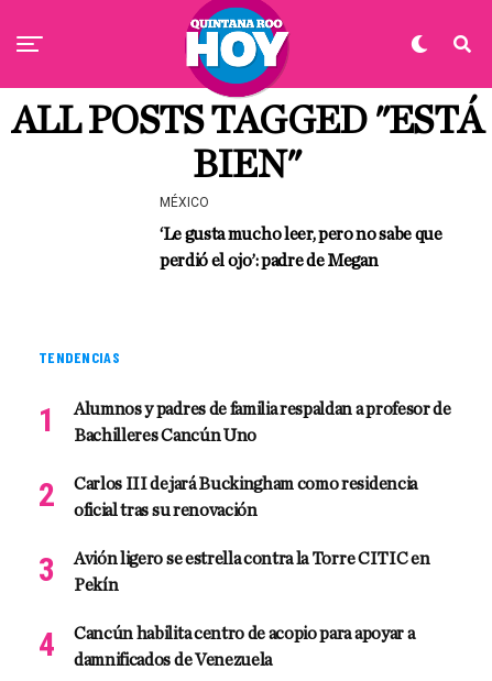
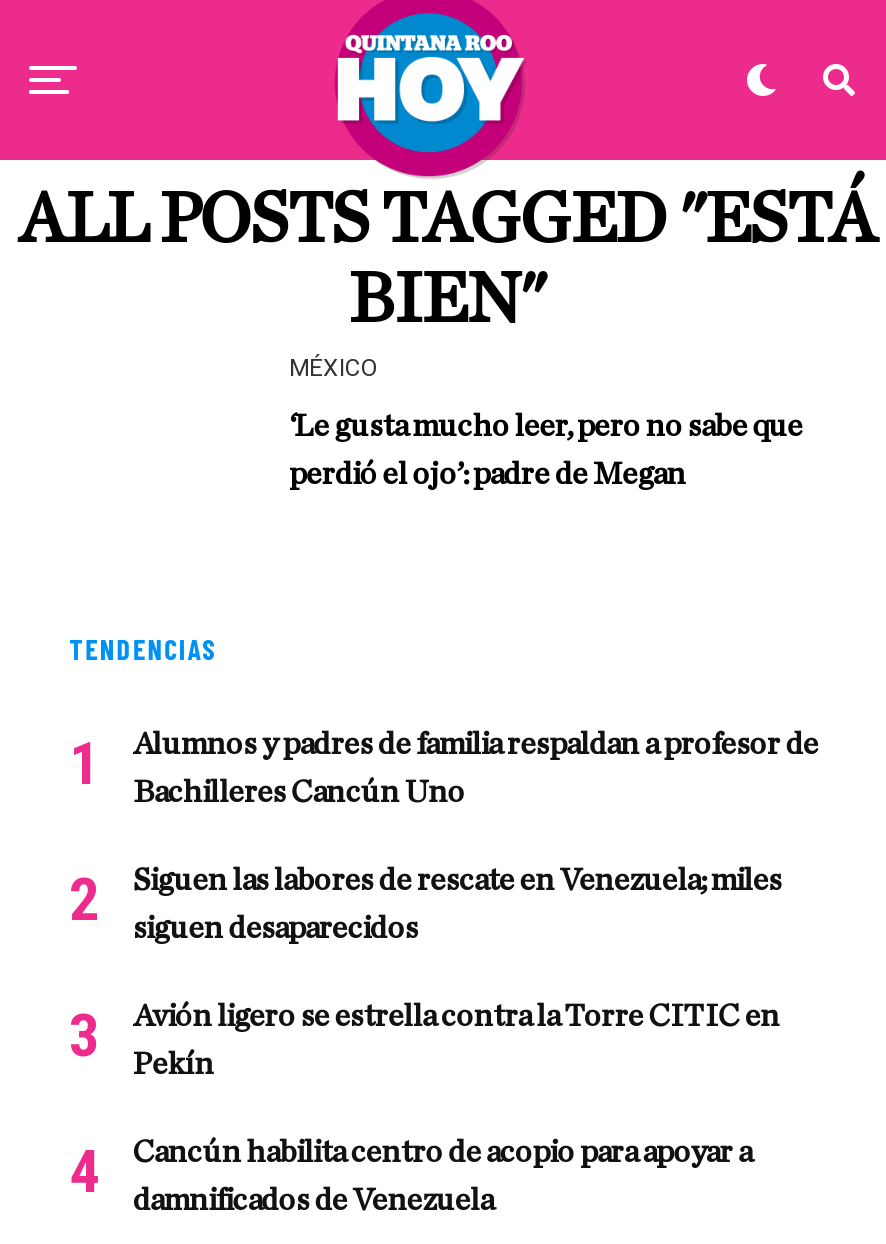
- Carlos III dejará Buckingham como residencia
+ Siguen las labores de rescate en Venezuela; miles

- oficial tras su renovación
+ siguen desaparecidos
